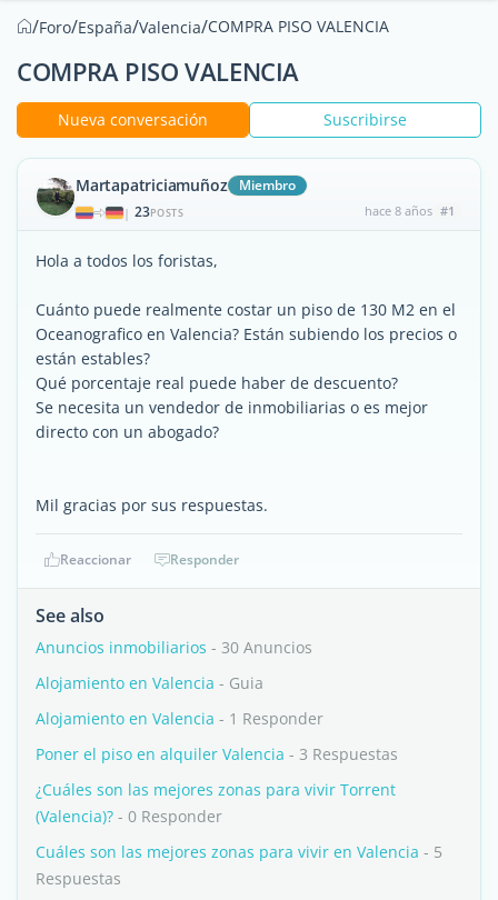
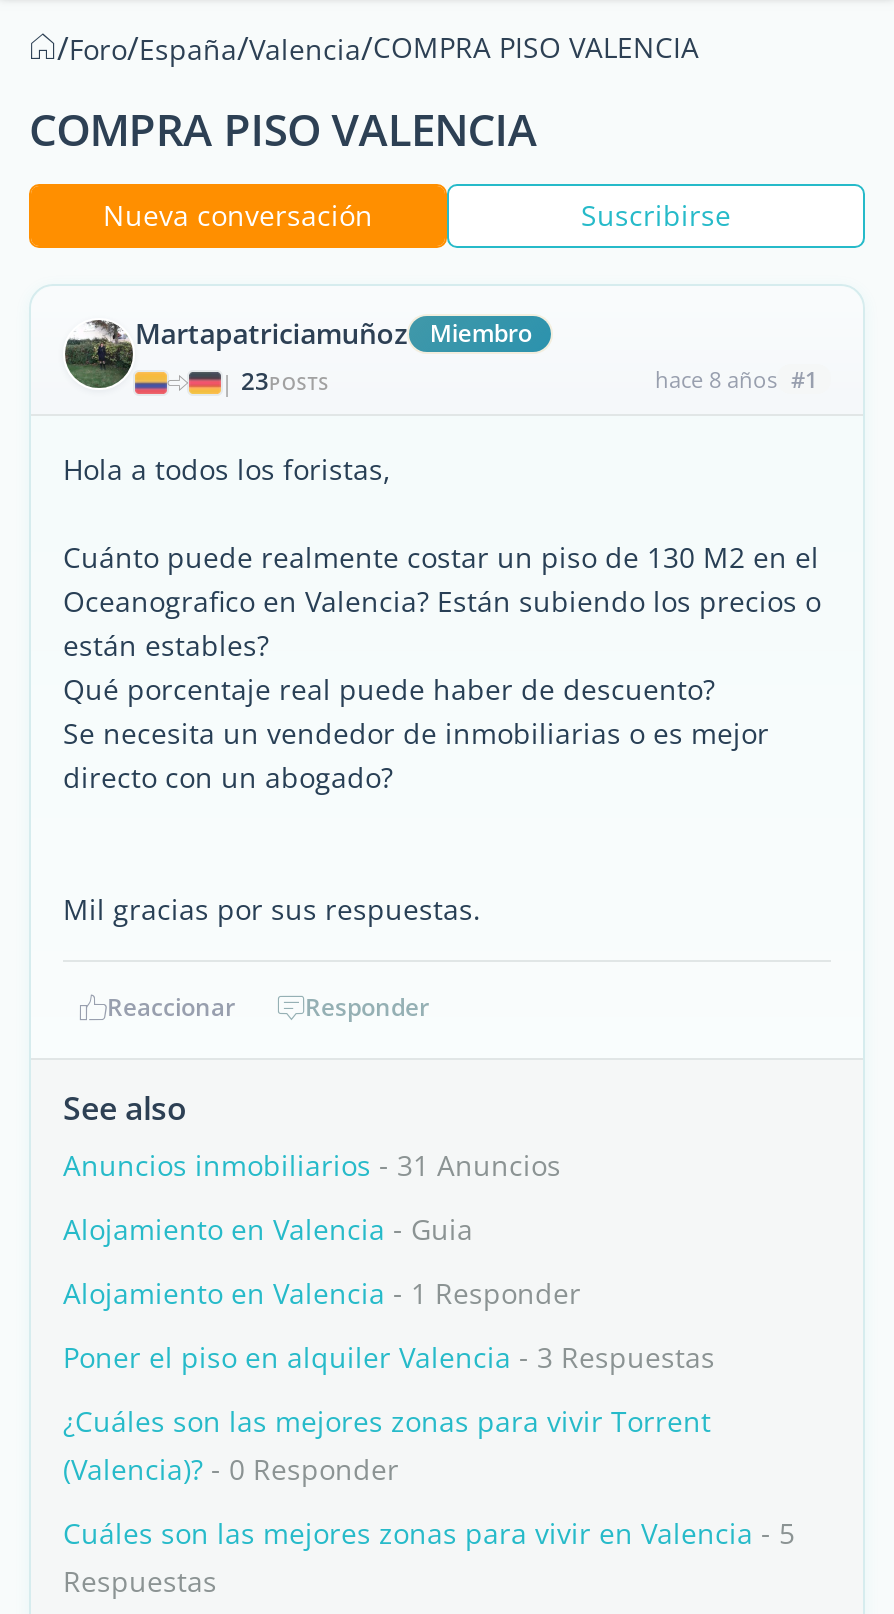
- Anuncios inmobiliarios - 30 Anuncios
+ Anuncios inmobiliarios - 31 Anuncios
